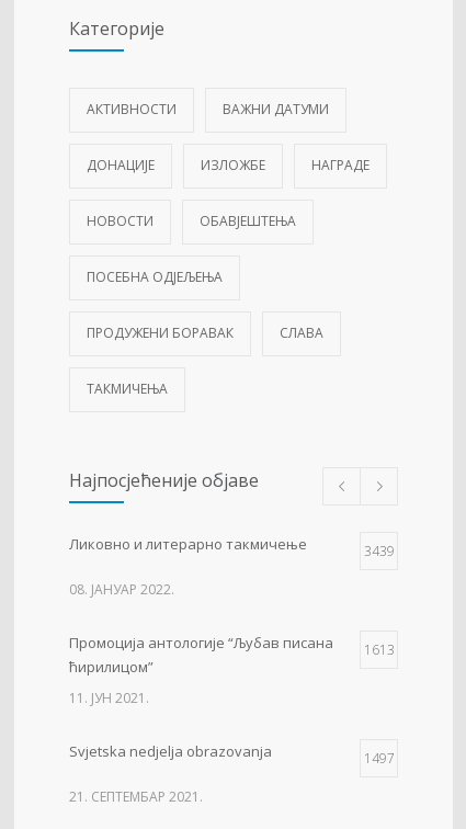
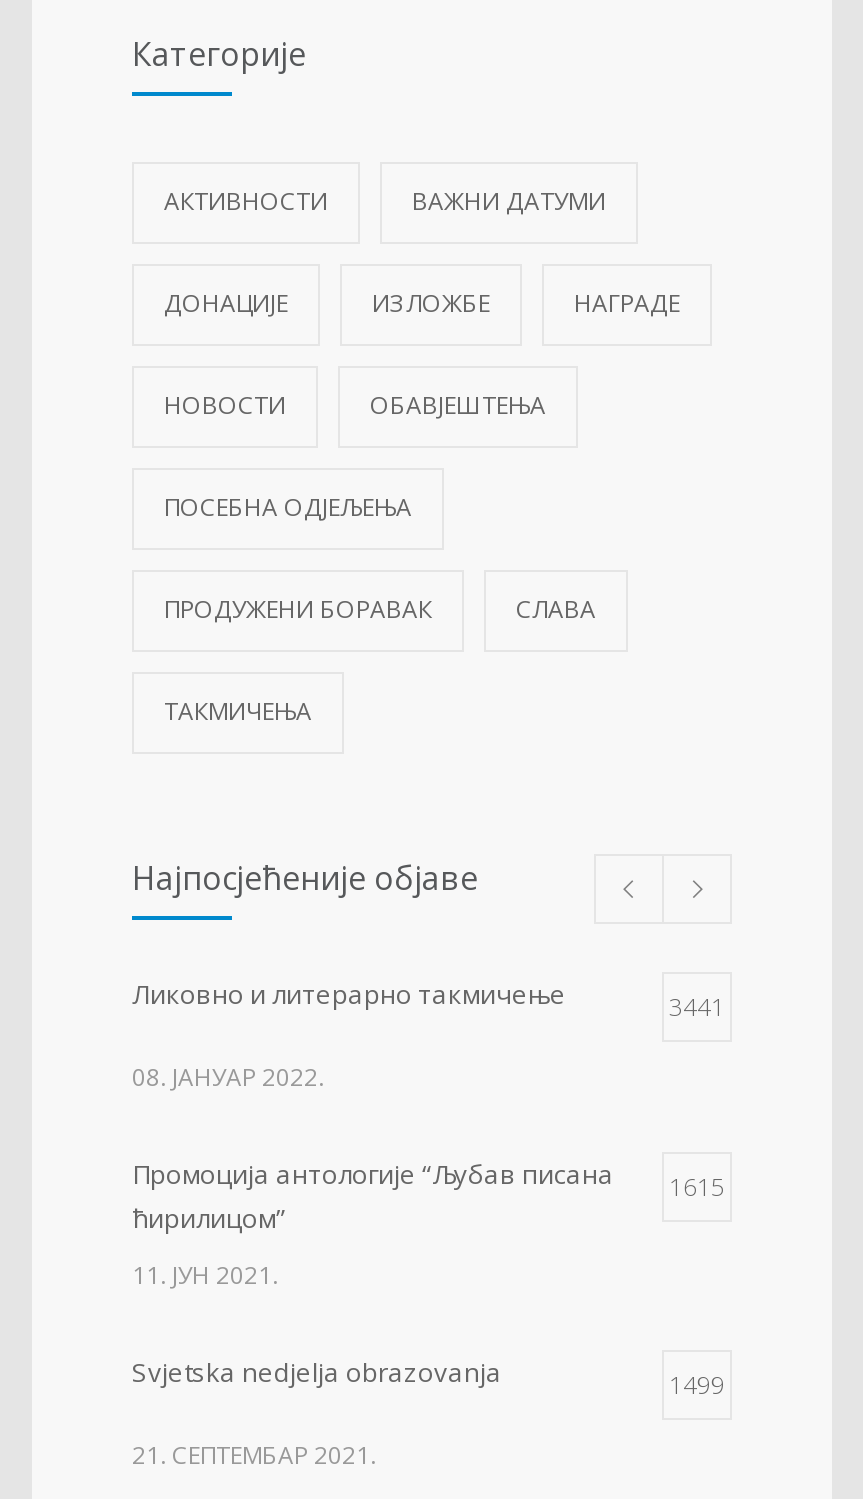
- 3439
+ 3441

- Промоција антологије “Љубав писана 1613
+ Промоција антологије “Љубав писана 1615

- 1497
+ 1499
